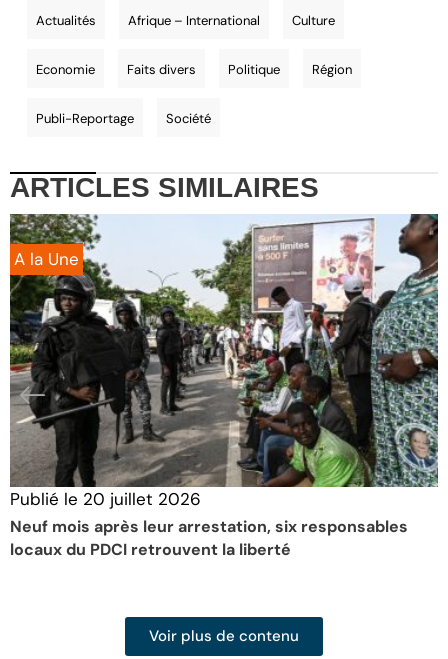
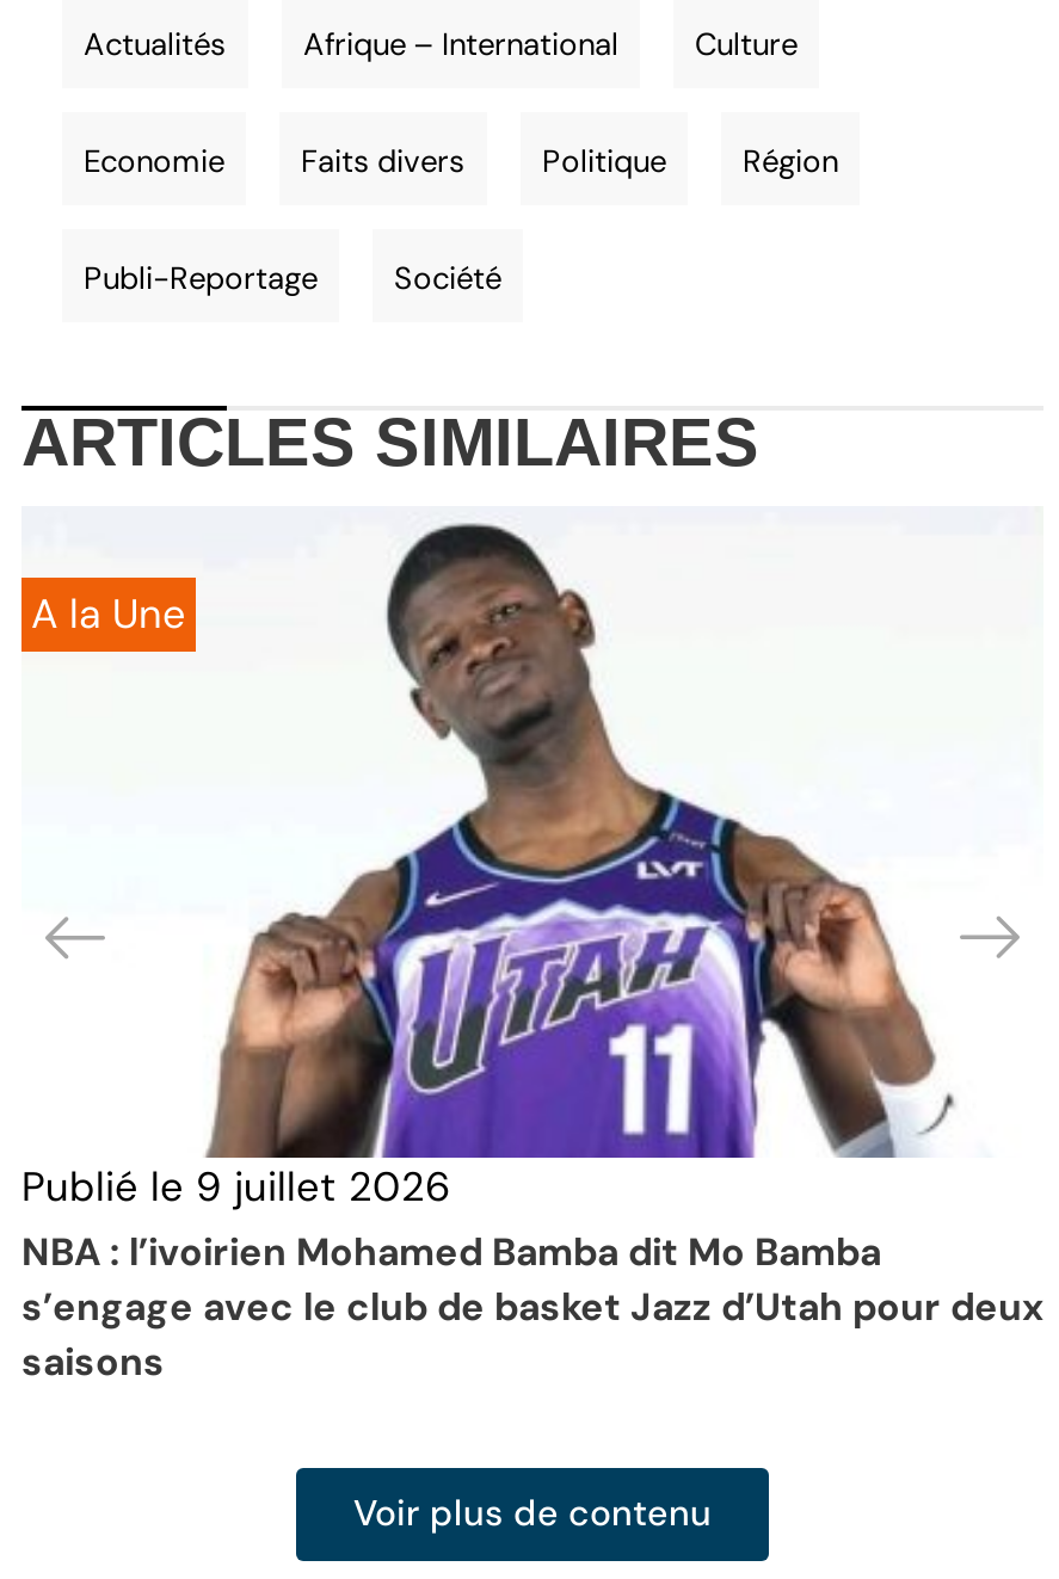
- [image]
- Publié le 20 juillet 2026
- Neuf mois après leur arrestation, six responsables
- locaux du PDCI retrouvent la liberté
+ [image]
+ Publié le 9 juillet 2026
+ NBA : l’ivoirien Mohamed Bamba dit Mo Bamba
+ s’engage avec le club de basket Jazz d’Utah pour deux
+ saisons
